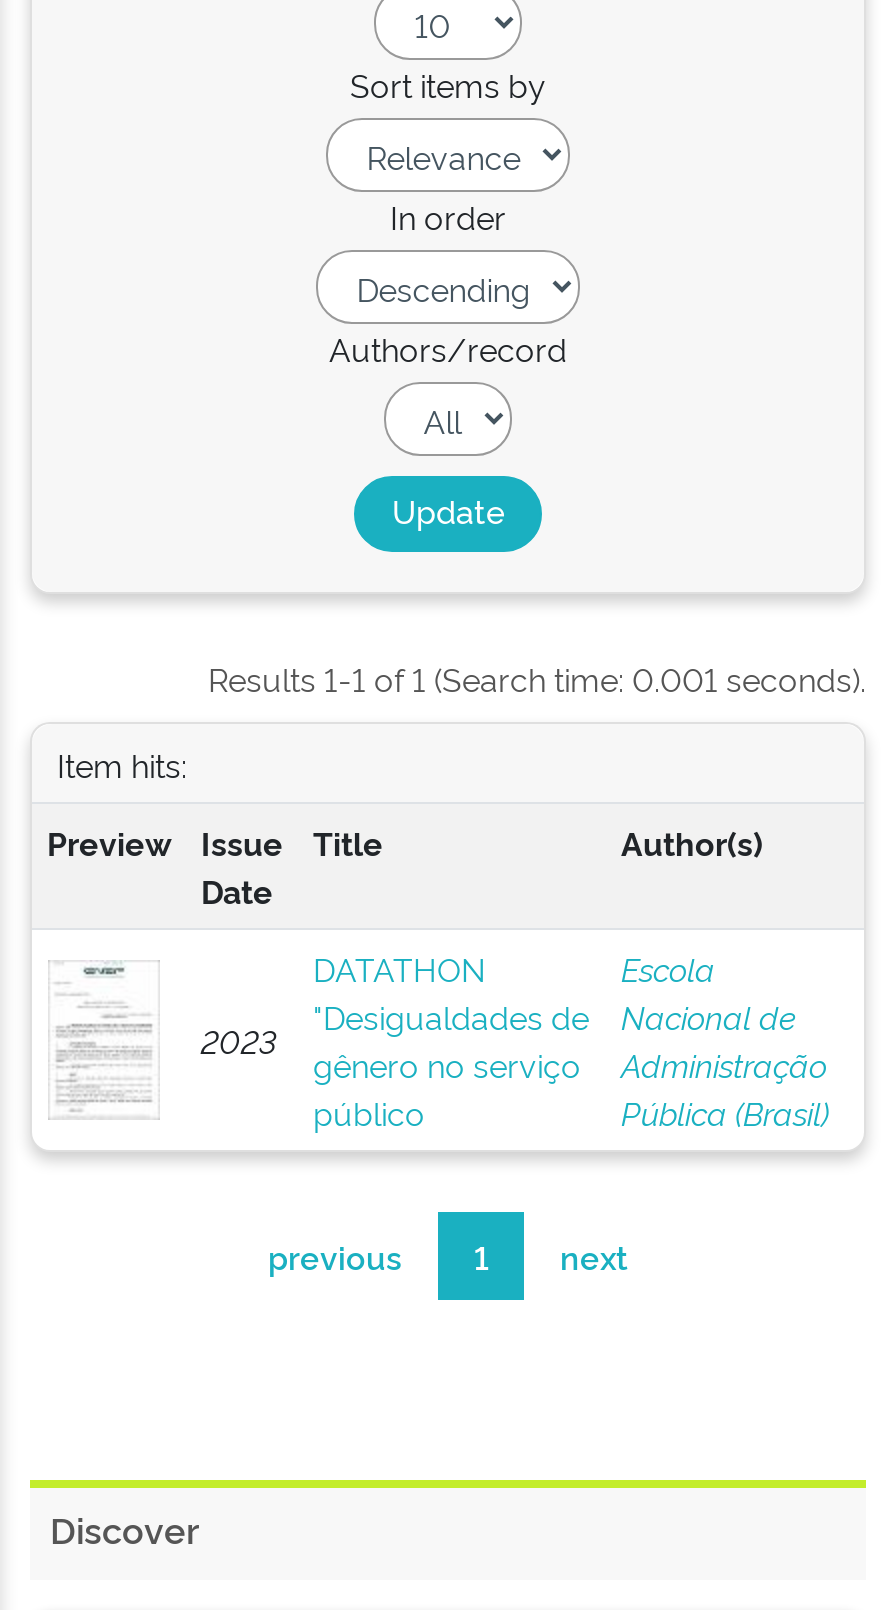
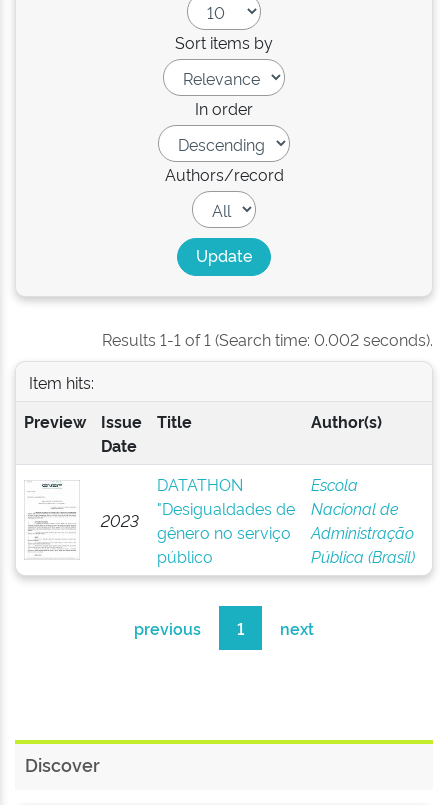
- Results 1-1 of 1 (Search time: 0.001 seconds).
+ Results 1-1 of 1 (Search time: 0.002 seconds).
